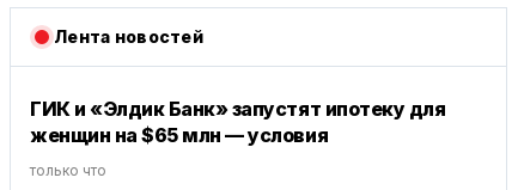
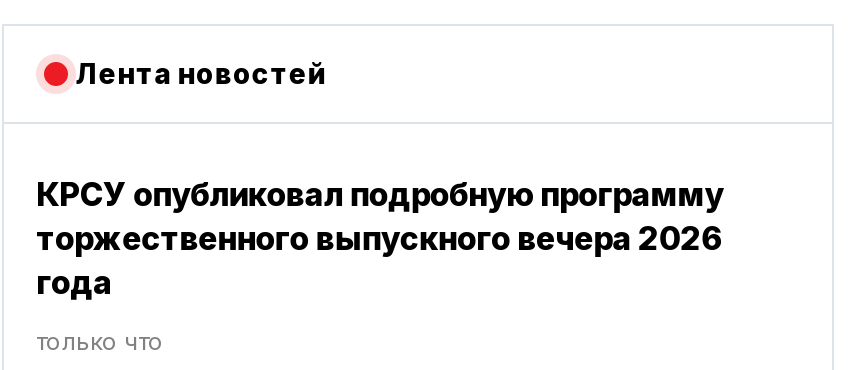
- ГИК и «Элдик Банк» запустят ипотеку для
- женщин на $65 млн — условия
+ КРСУ опубликовал подробную программу
+ торжественного выпускного вечера 2026
+ года
